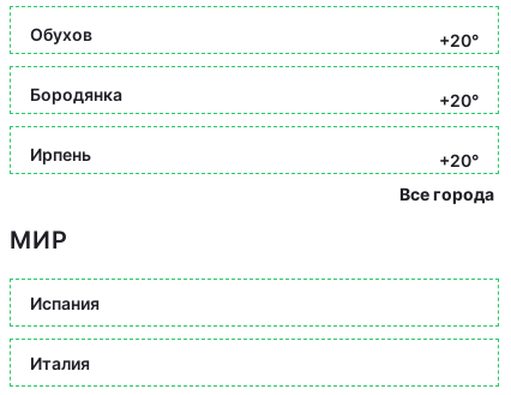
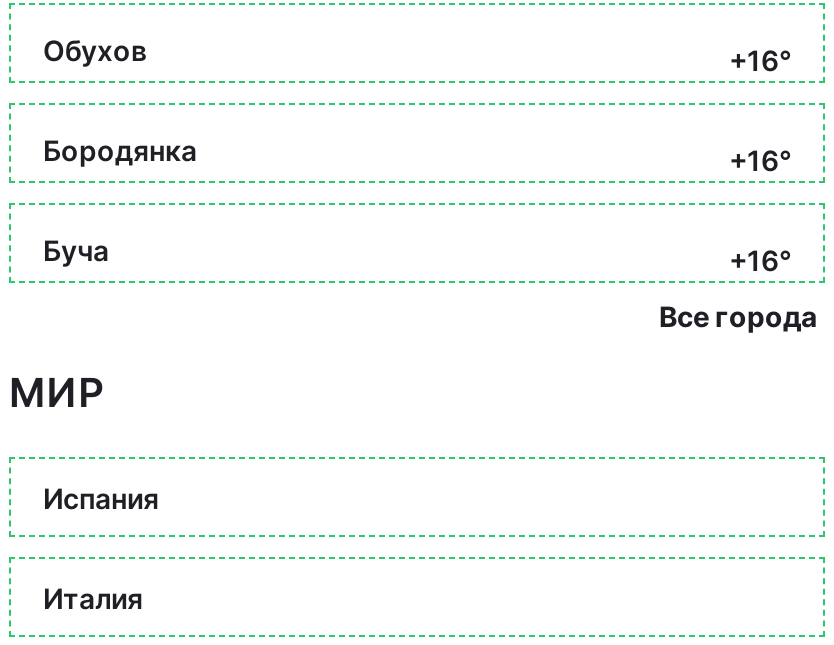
- +20°
+ +16°

- +20°
+ +16°

- Ирпень
- +20°
+ Буча
+ +16°
